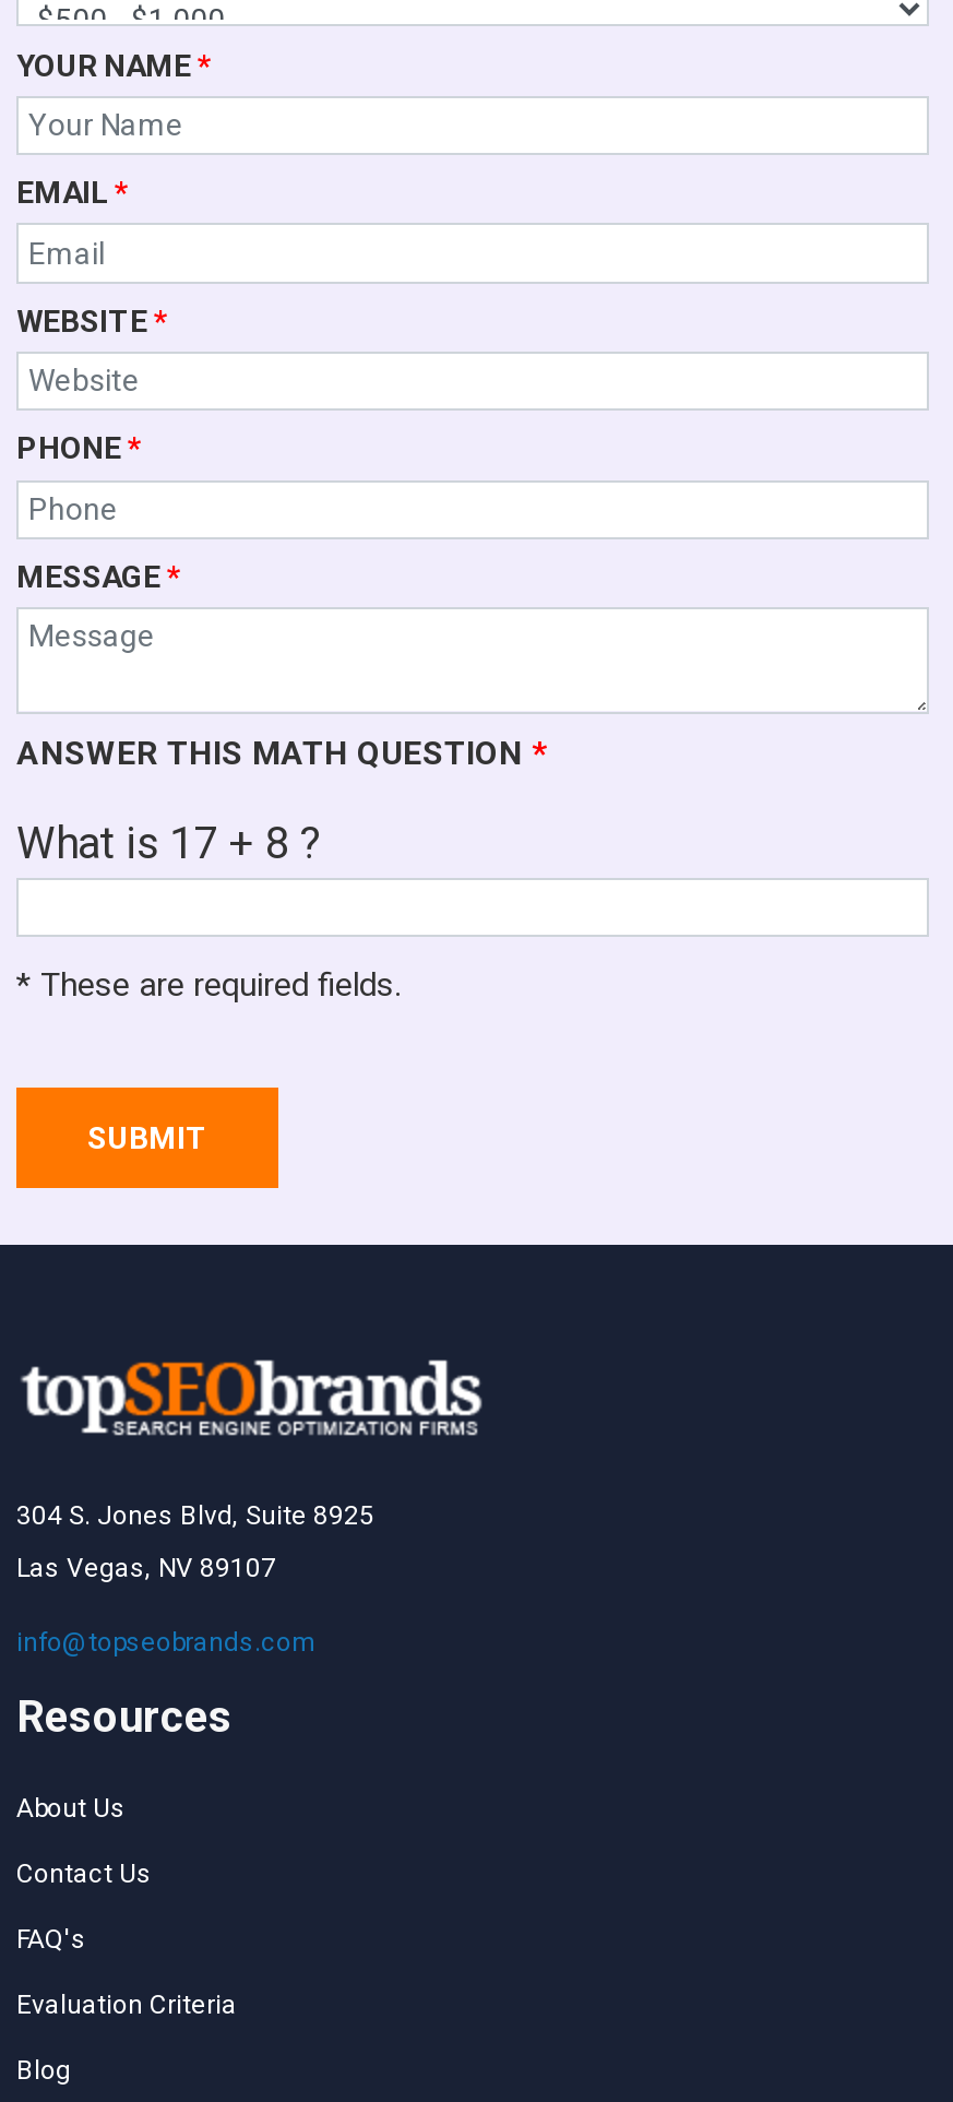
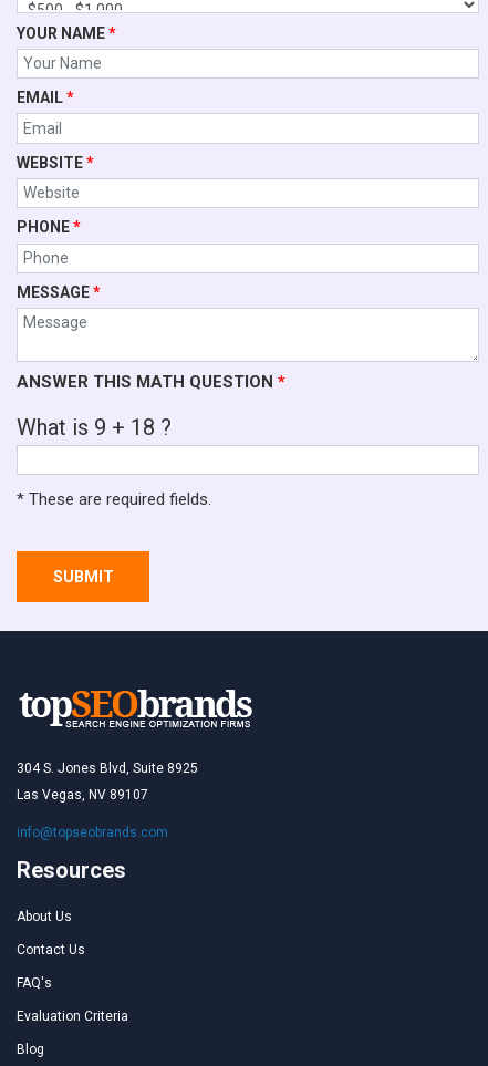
- What is 17 + 8 ?
+ What is 9 + 18 ?
